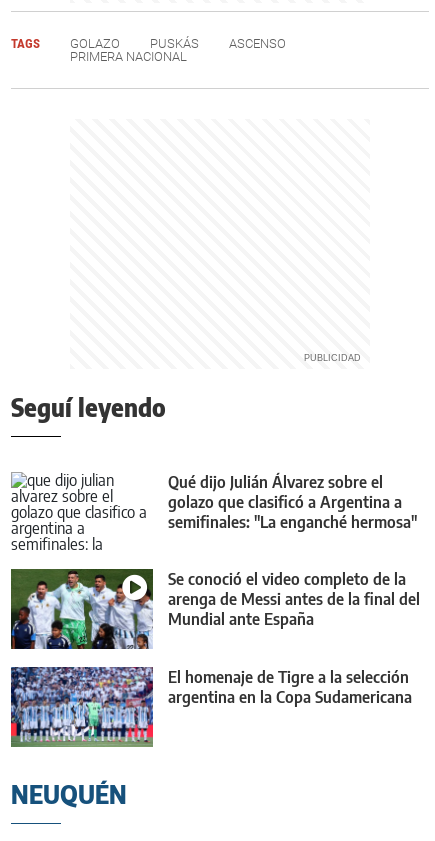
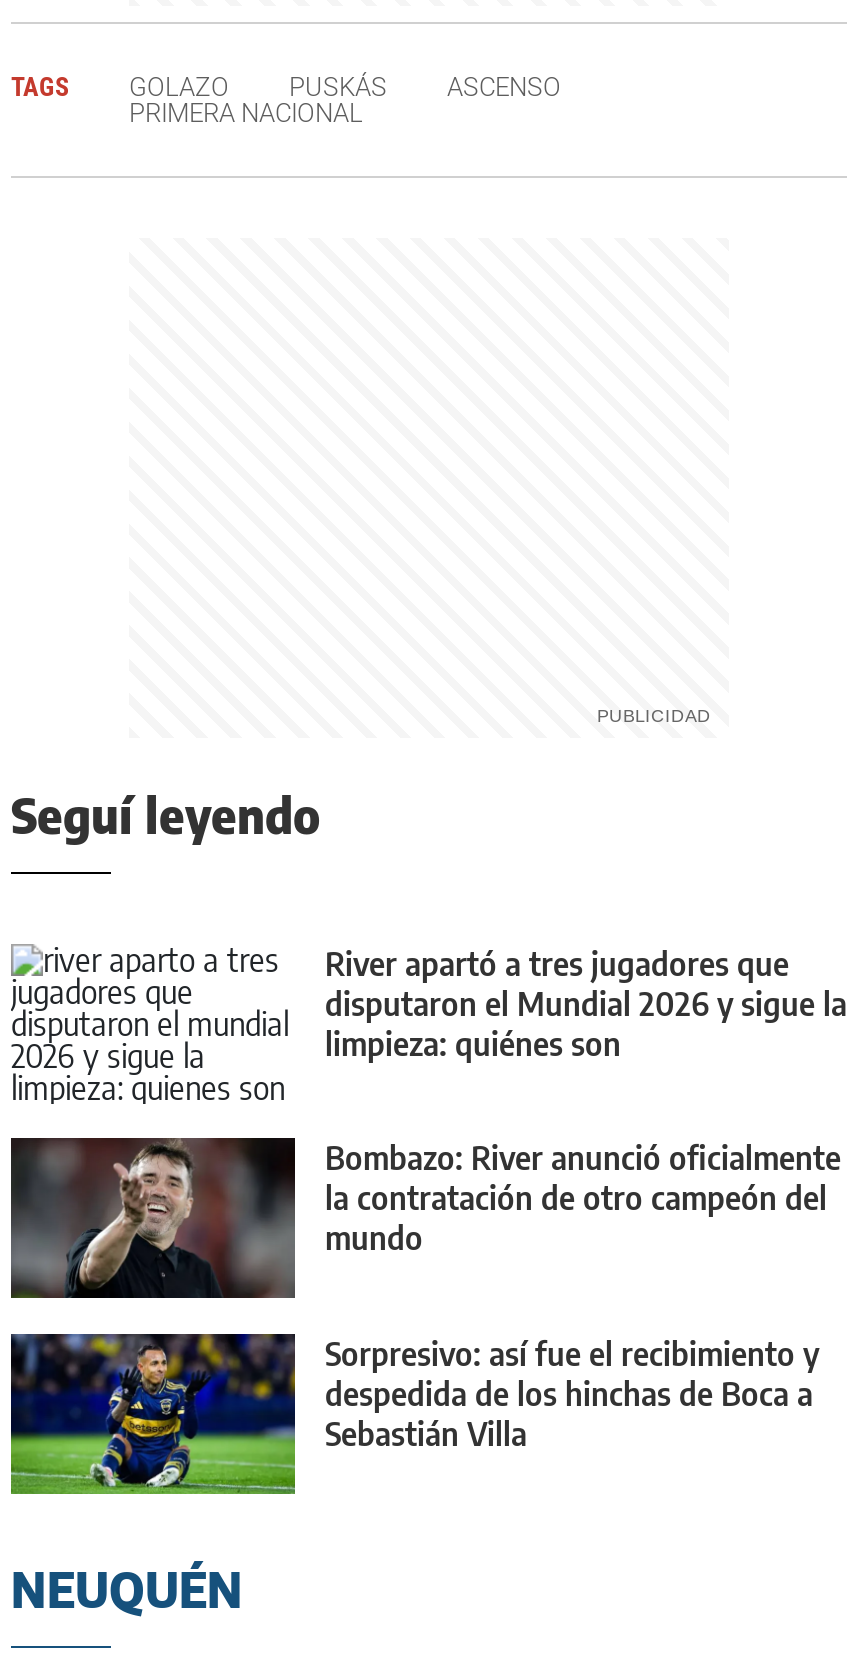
- [image]
- Qué dijo Julián Álvarez sobre el
- golazo que clasificó a Argentina a
- semifinales: "La enganché hermosa"
+ [image]
+ River apartó a tres jugadores que
+ disputaron el Mundial 2026 y sigue la
+ limpieza: quiénes son

- [image]
- Se conoció el video completo de la
- arenga de Messi antes de la final del
- Mundial ante España
+ [image]
+ Bombazo: River anunció oficialmente
+ la contratación de otro campeón del
+ mundo

- [image]
- El homenaje de Tigre a la selección
- argentina en la Copa Sudamericana
+ [image]
+ Sorpresivo: así fue el recibimiento y
+ despedida de los hinchas de Boca a
+ Sebastián Villa
